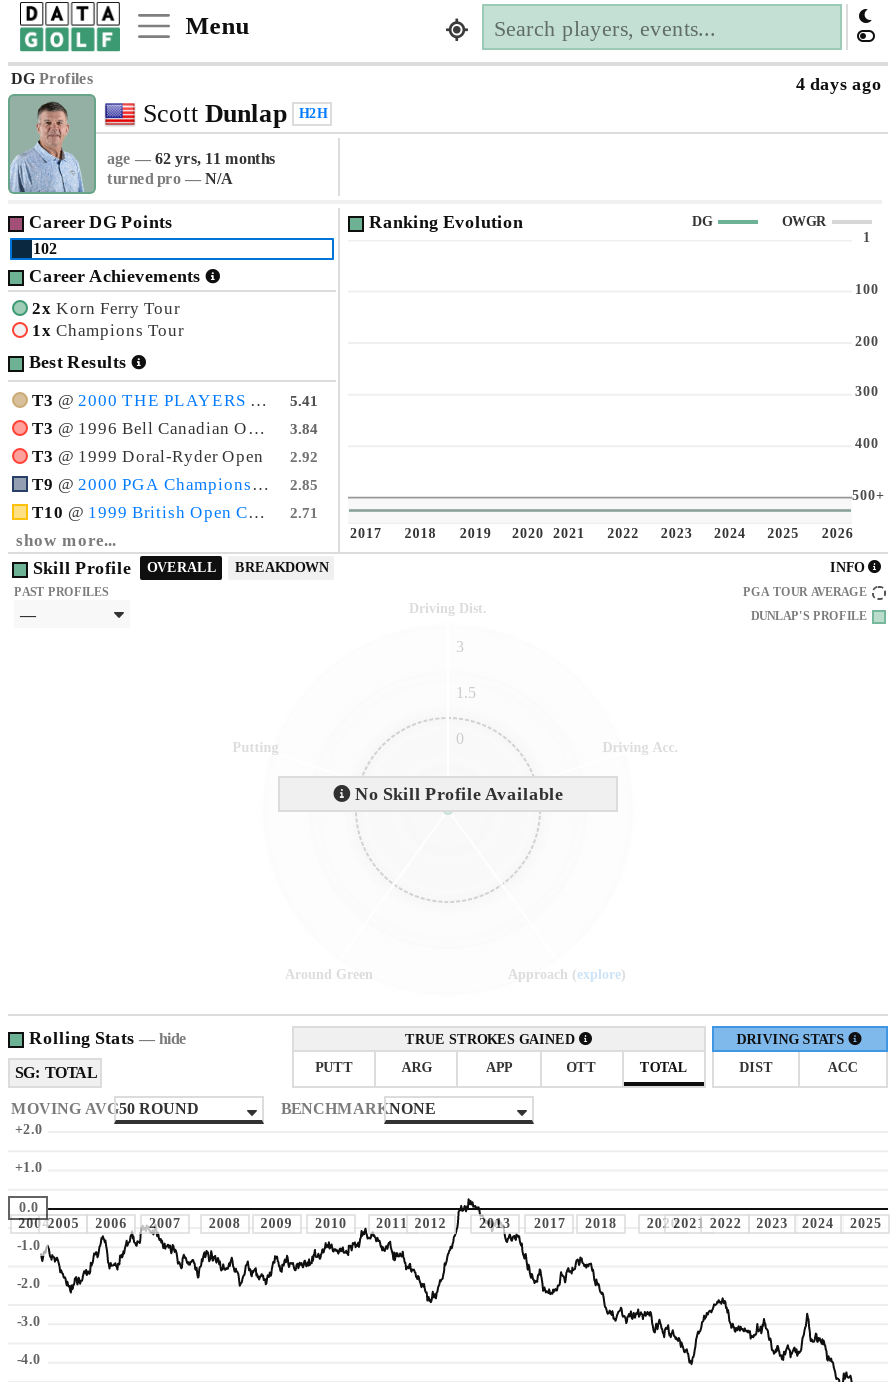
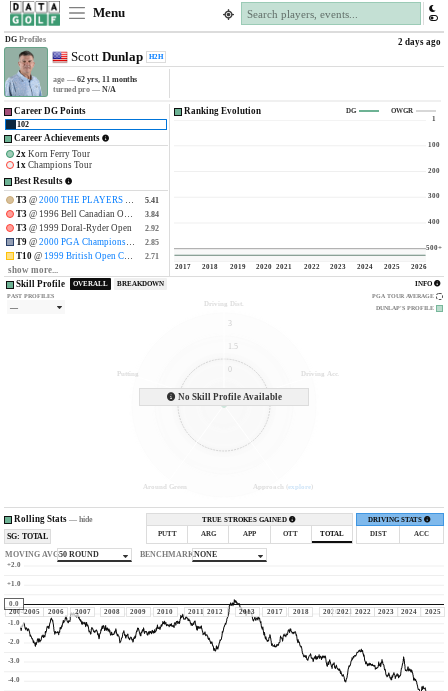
- 4 days ago
+ 2 days ago
